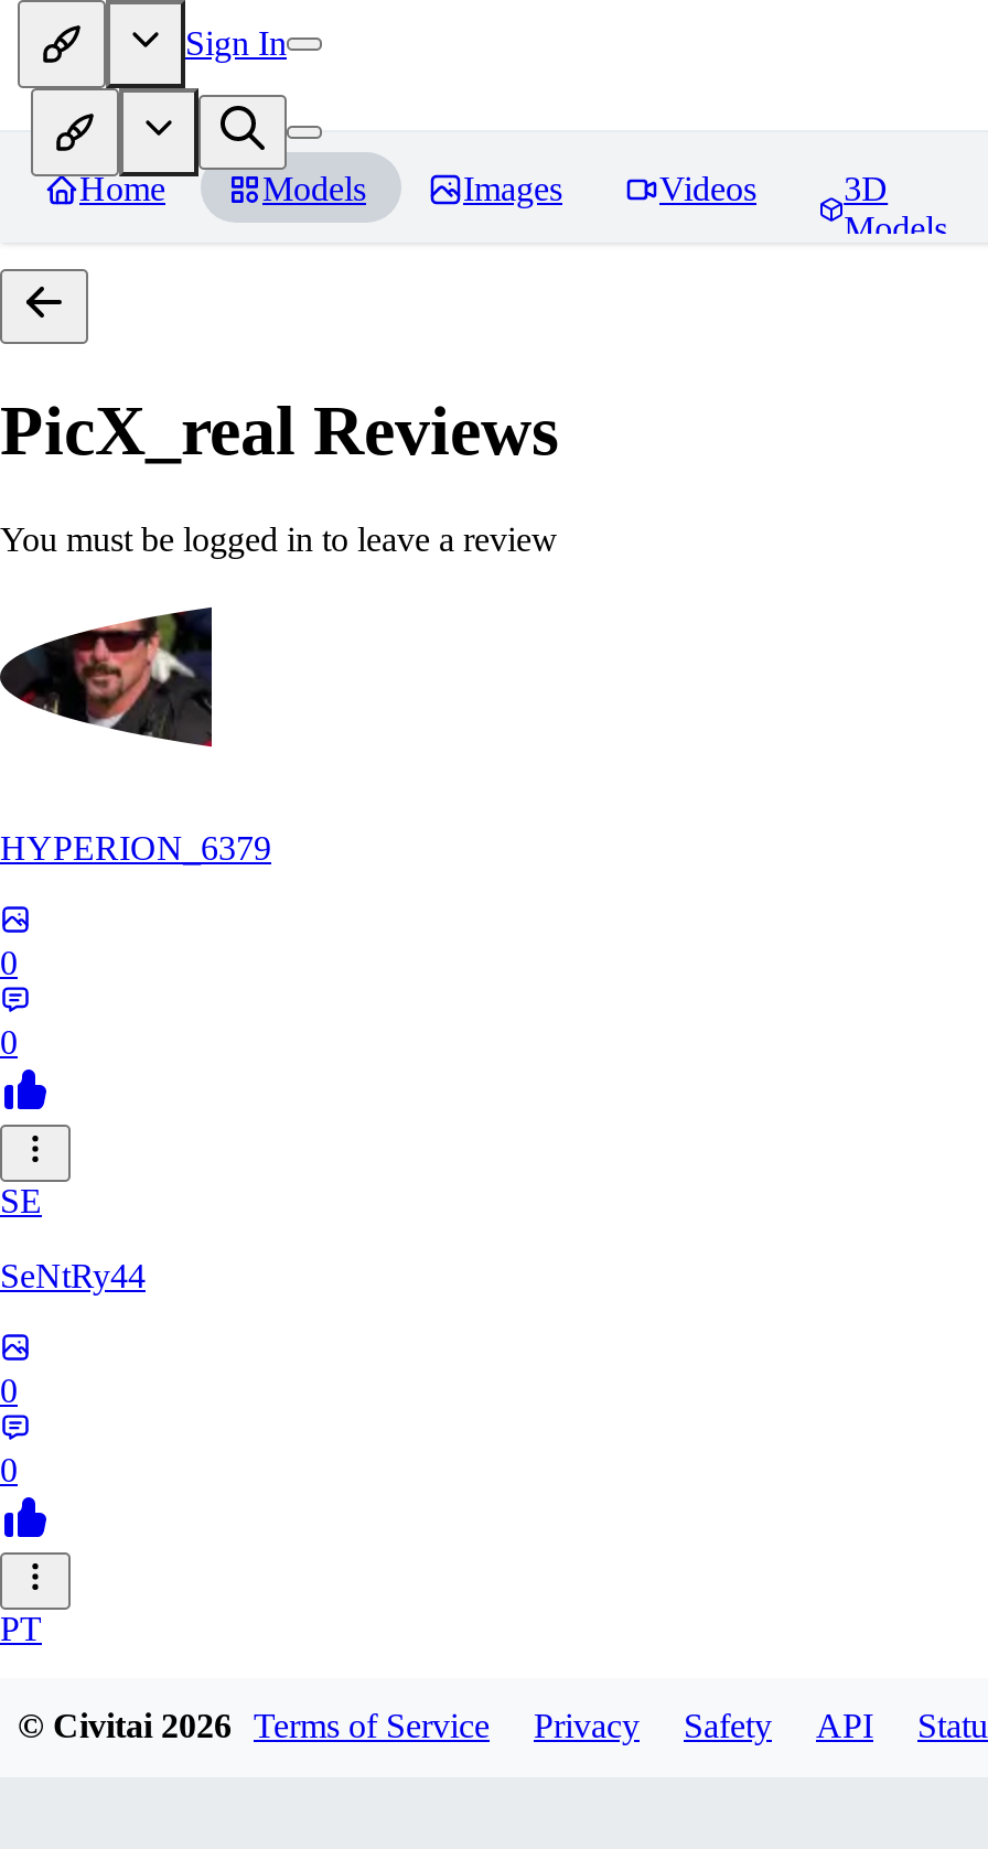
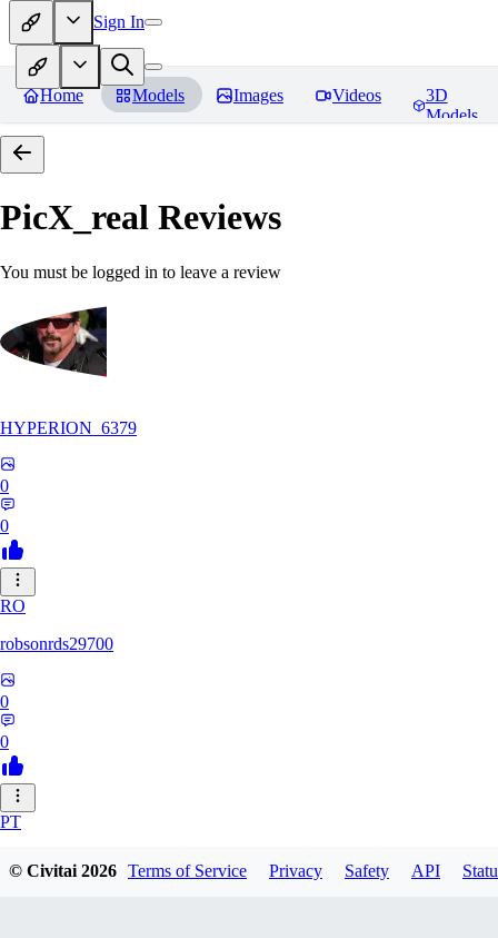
- SE
+ RO

- SeNtRy44
+ robsonrds29700
